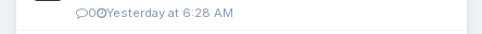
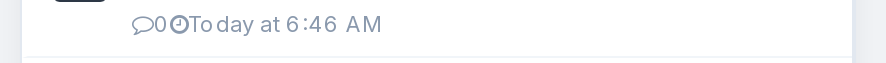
- Yesterday at 6:28 AM
+ Today at 6:46 AM
